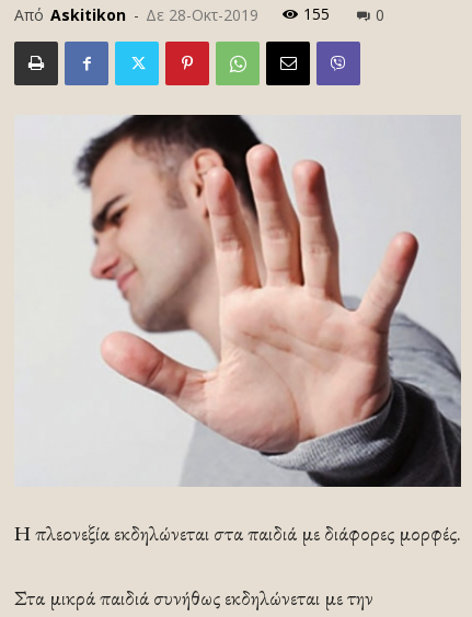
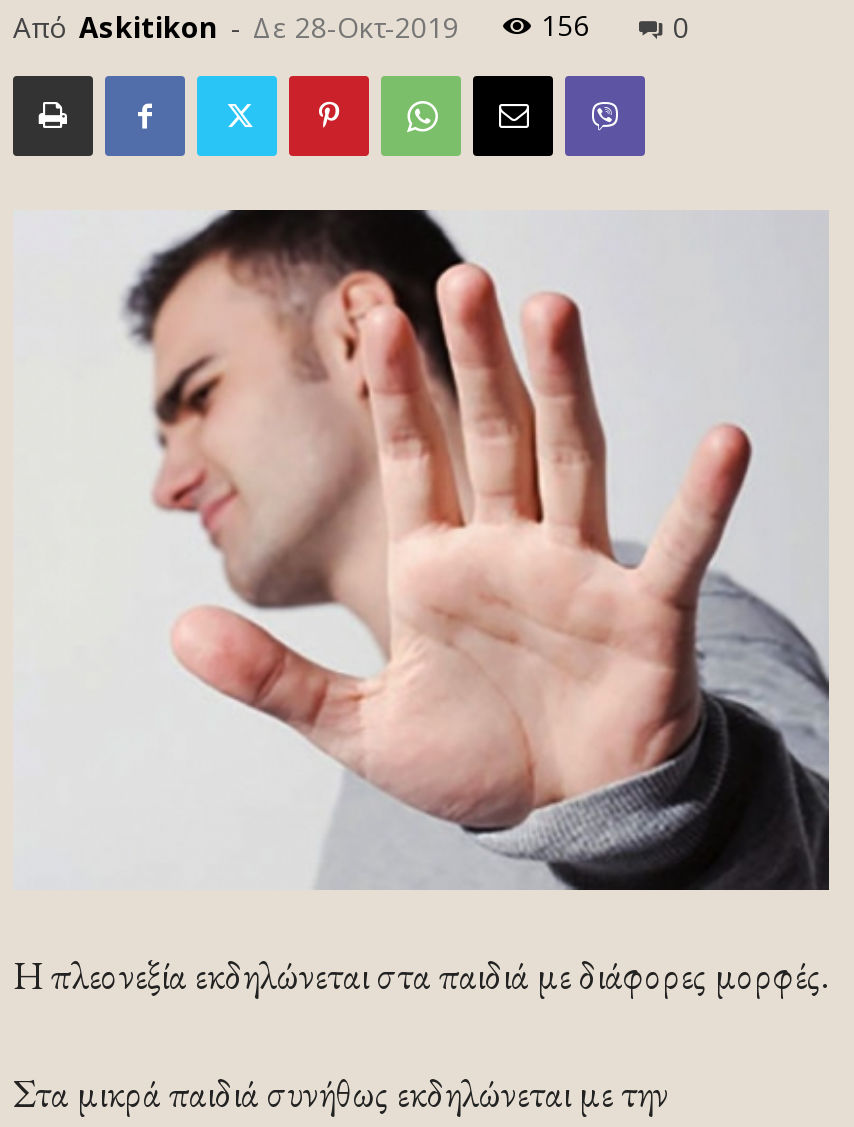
- 155
+ 156
